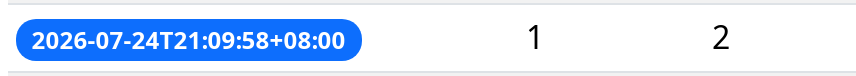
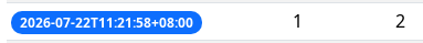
- 2026-07-24T21:09:58+08:00
+ 2026-07-22T11:21:58+08:00
